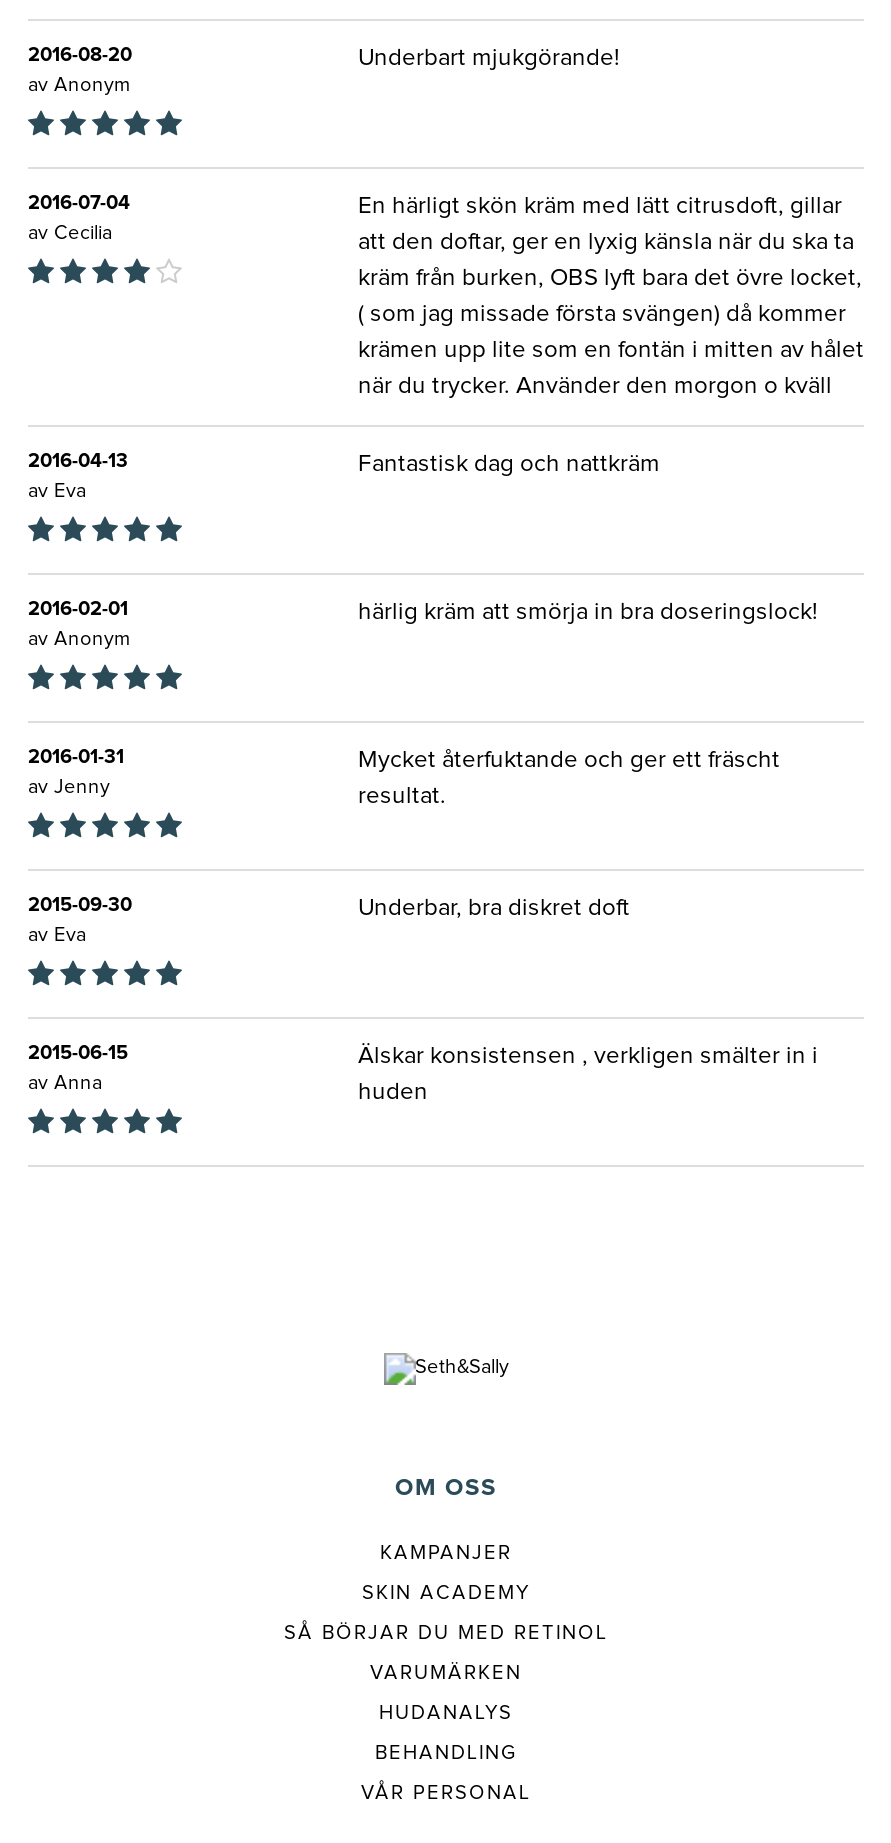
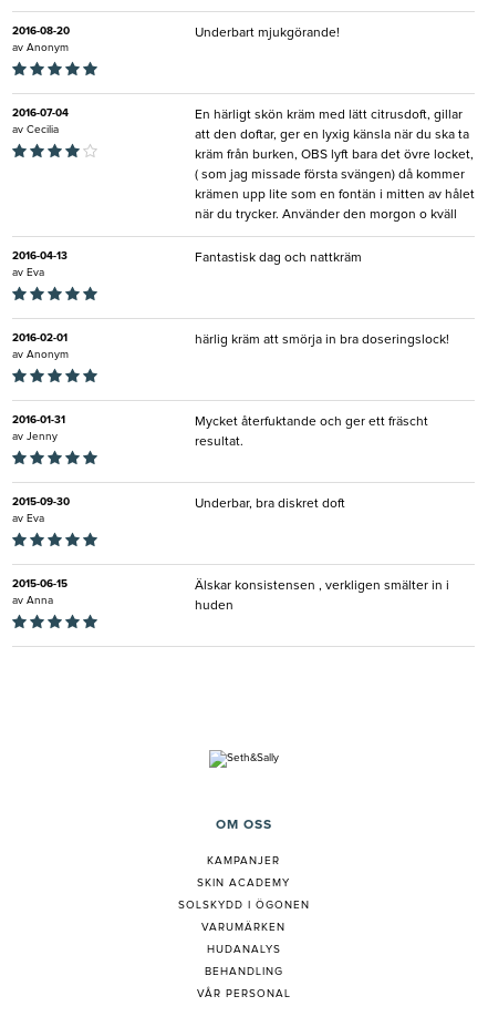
- SÅ BÖRJAR DU MED RETINOL
+ SOLSKYDD I ÖGONEN
